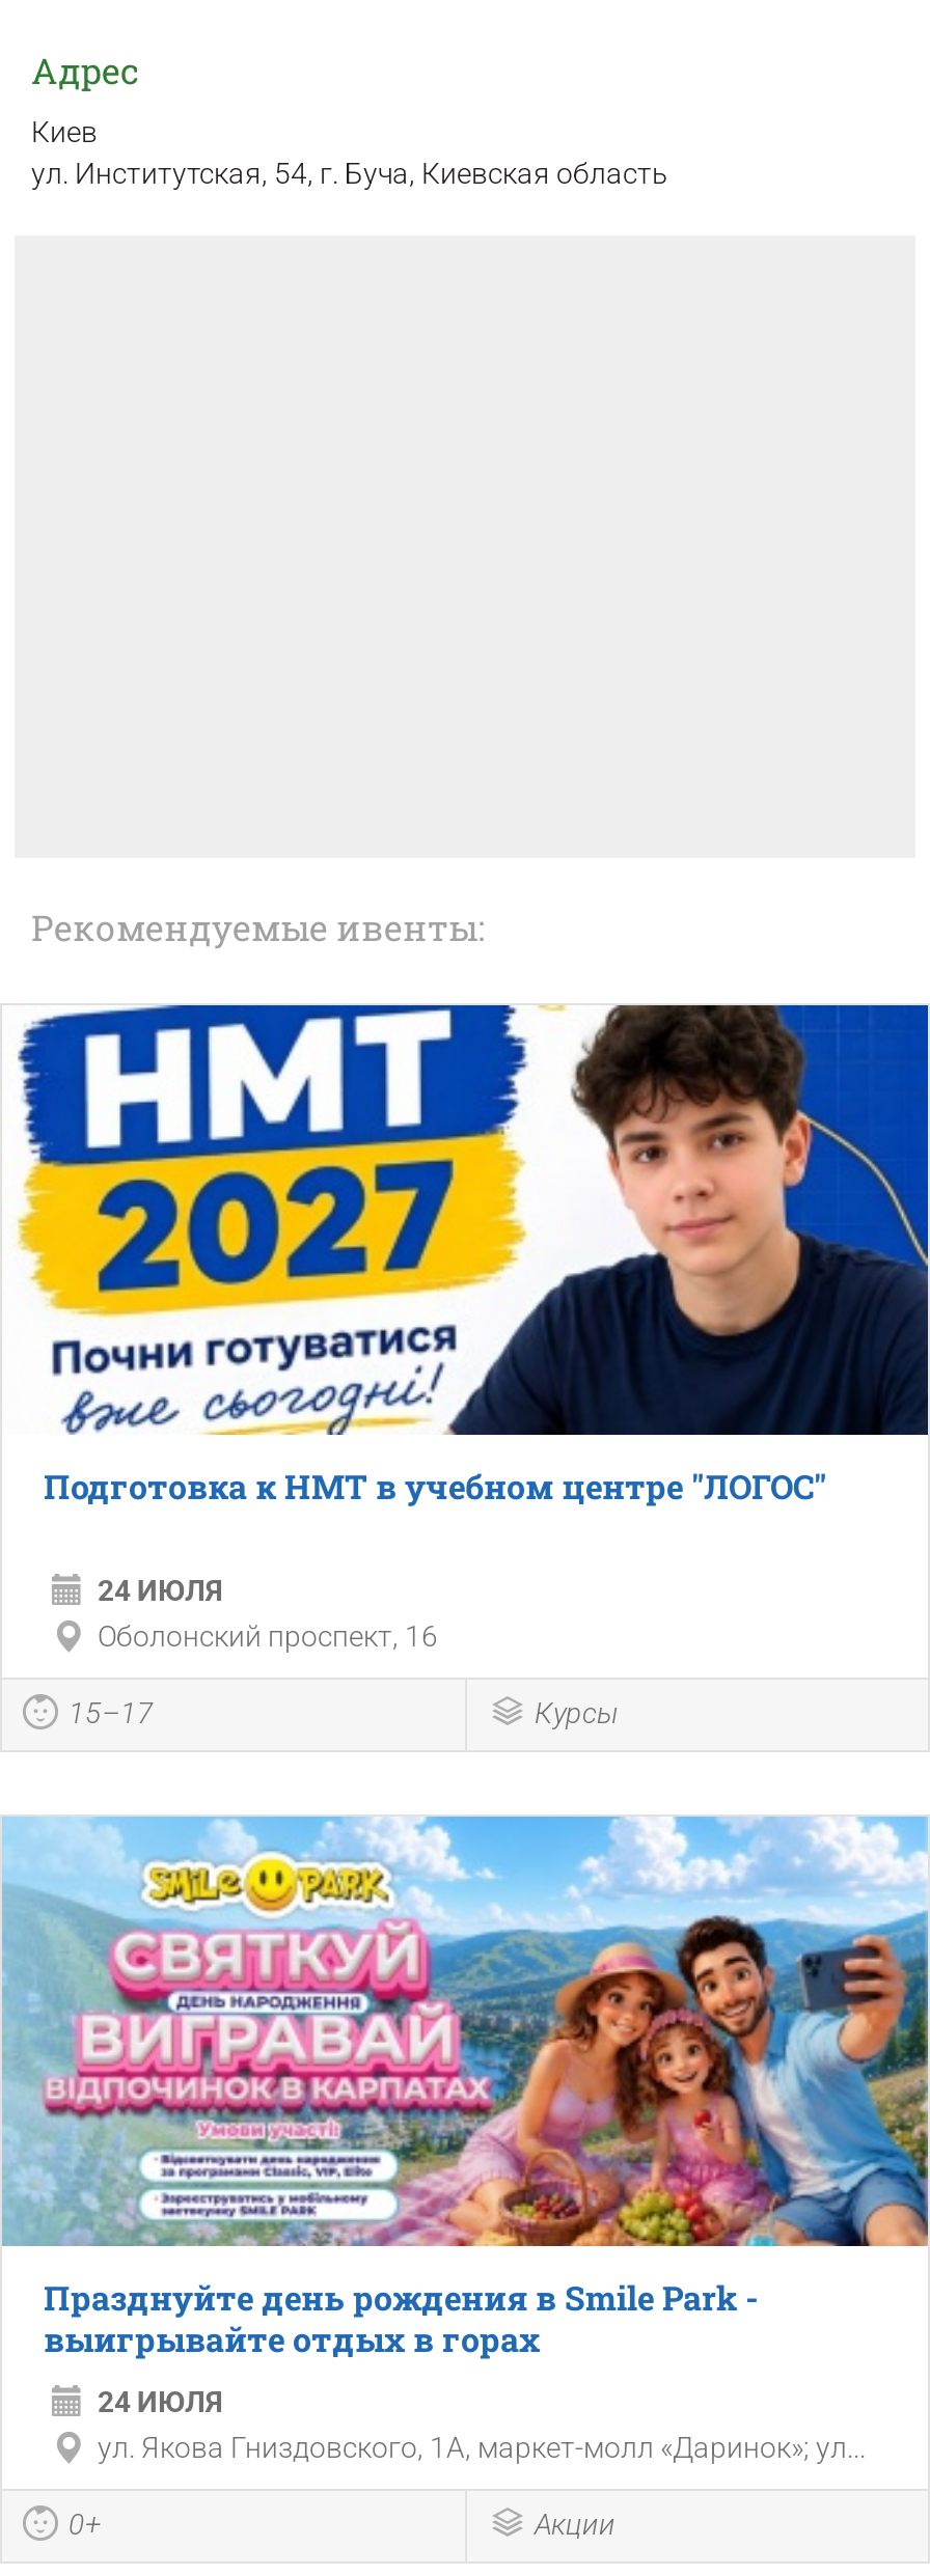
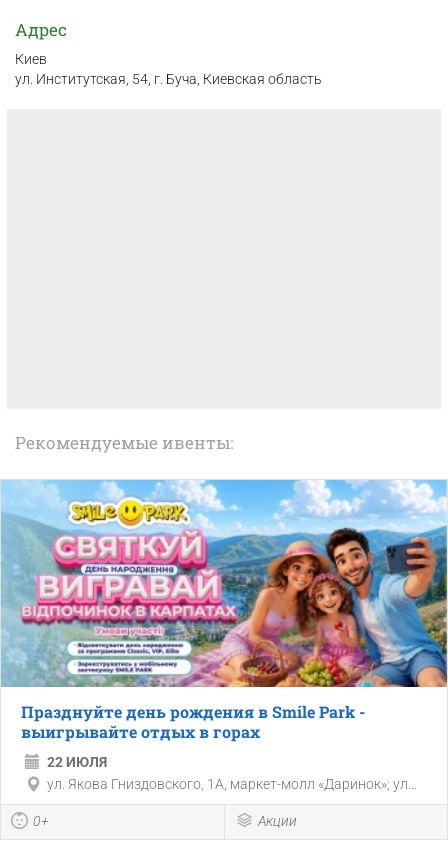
- [image]
- Подготовка к НМТ в учебном центре "ЛОГОС"
- 24 ИЮЛЯ
- Оболонский проспект, 16
- 15–17
- Курсы

- 24 ИЮЛЯ
+ 22 ИЮЛЯ
